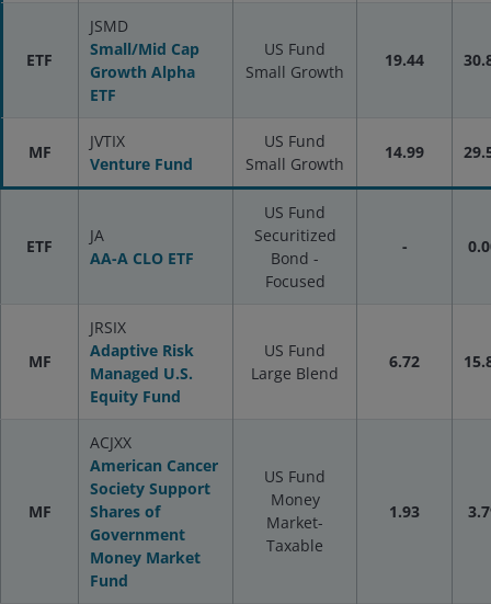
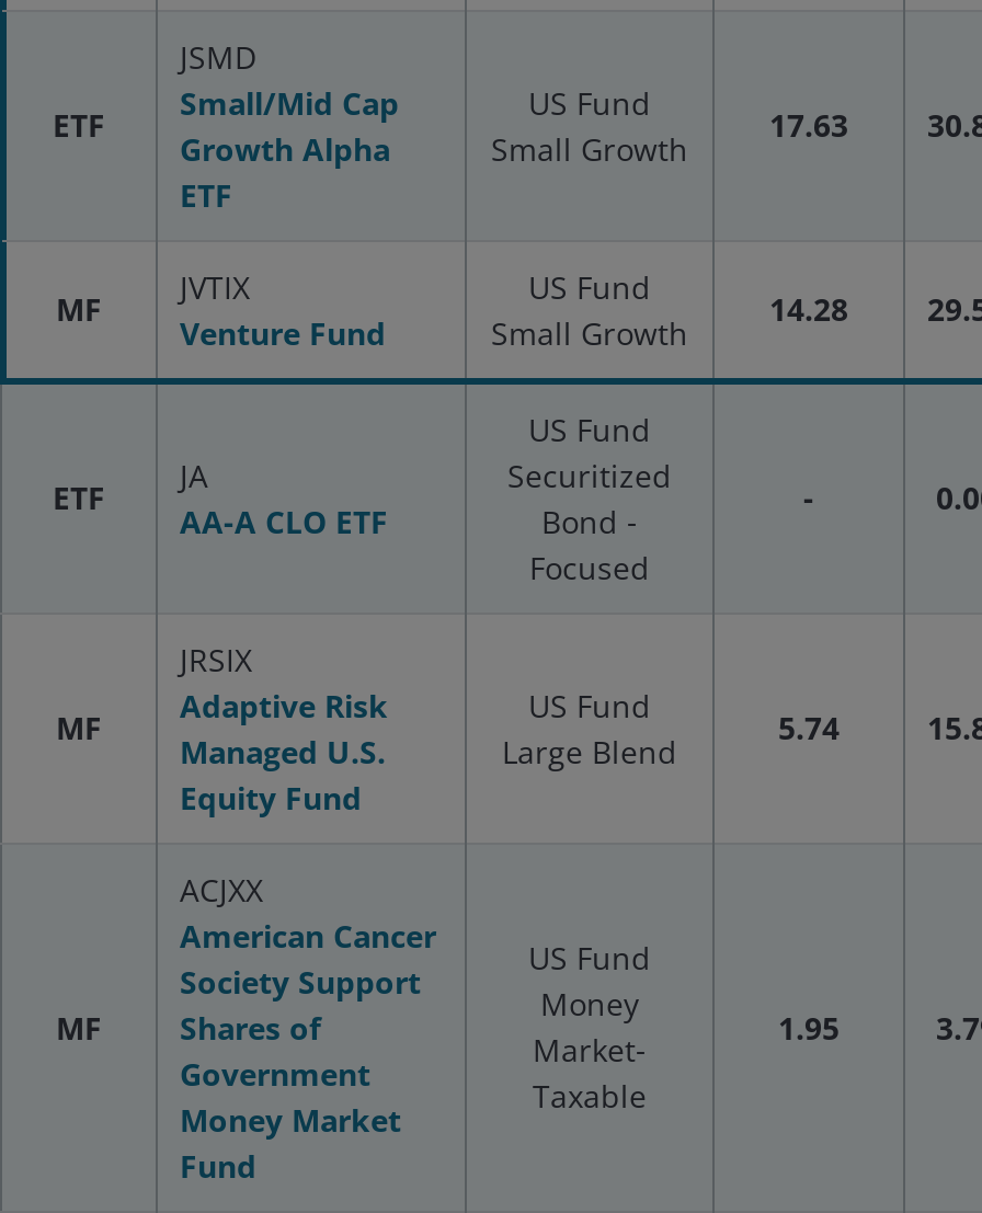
- 19.44
+ 17.63

- 14.99
+ 14.28

- 6.72
+ 5.74

- 1.93
+ 1.95
